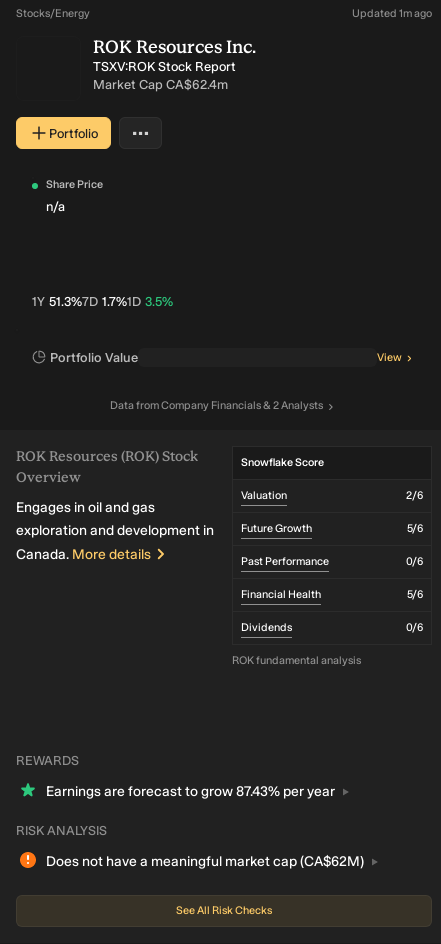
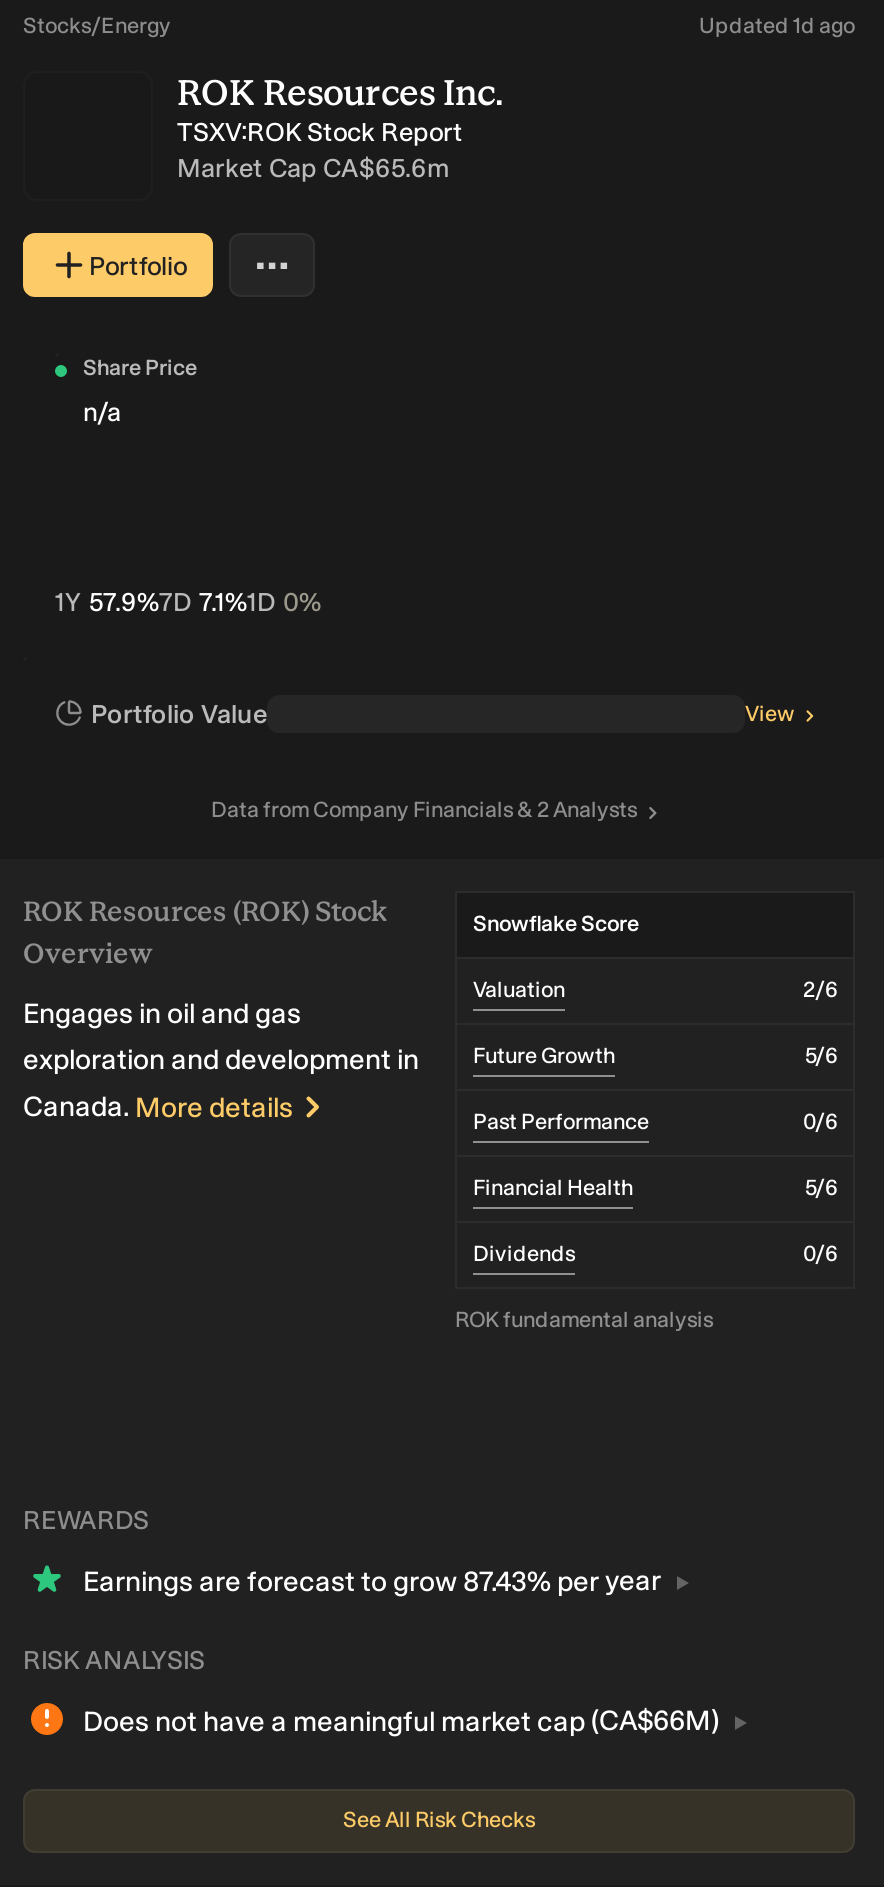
- Updated 1m ago
+ Updated 1d ago

- Market Cap CA$62.4m
+ Market Cap CA$65.6m

- 1Y 51.3%7D 1.7%1D 3.5%
+ 1Y 57.9%7D 7.1%1D 0%

- Does not have a meaningful market cap (CA$62M)
+ Does not have a meaningful market cap (CA$66M)
